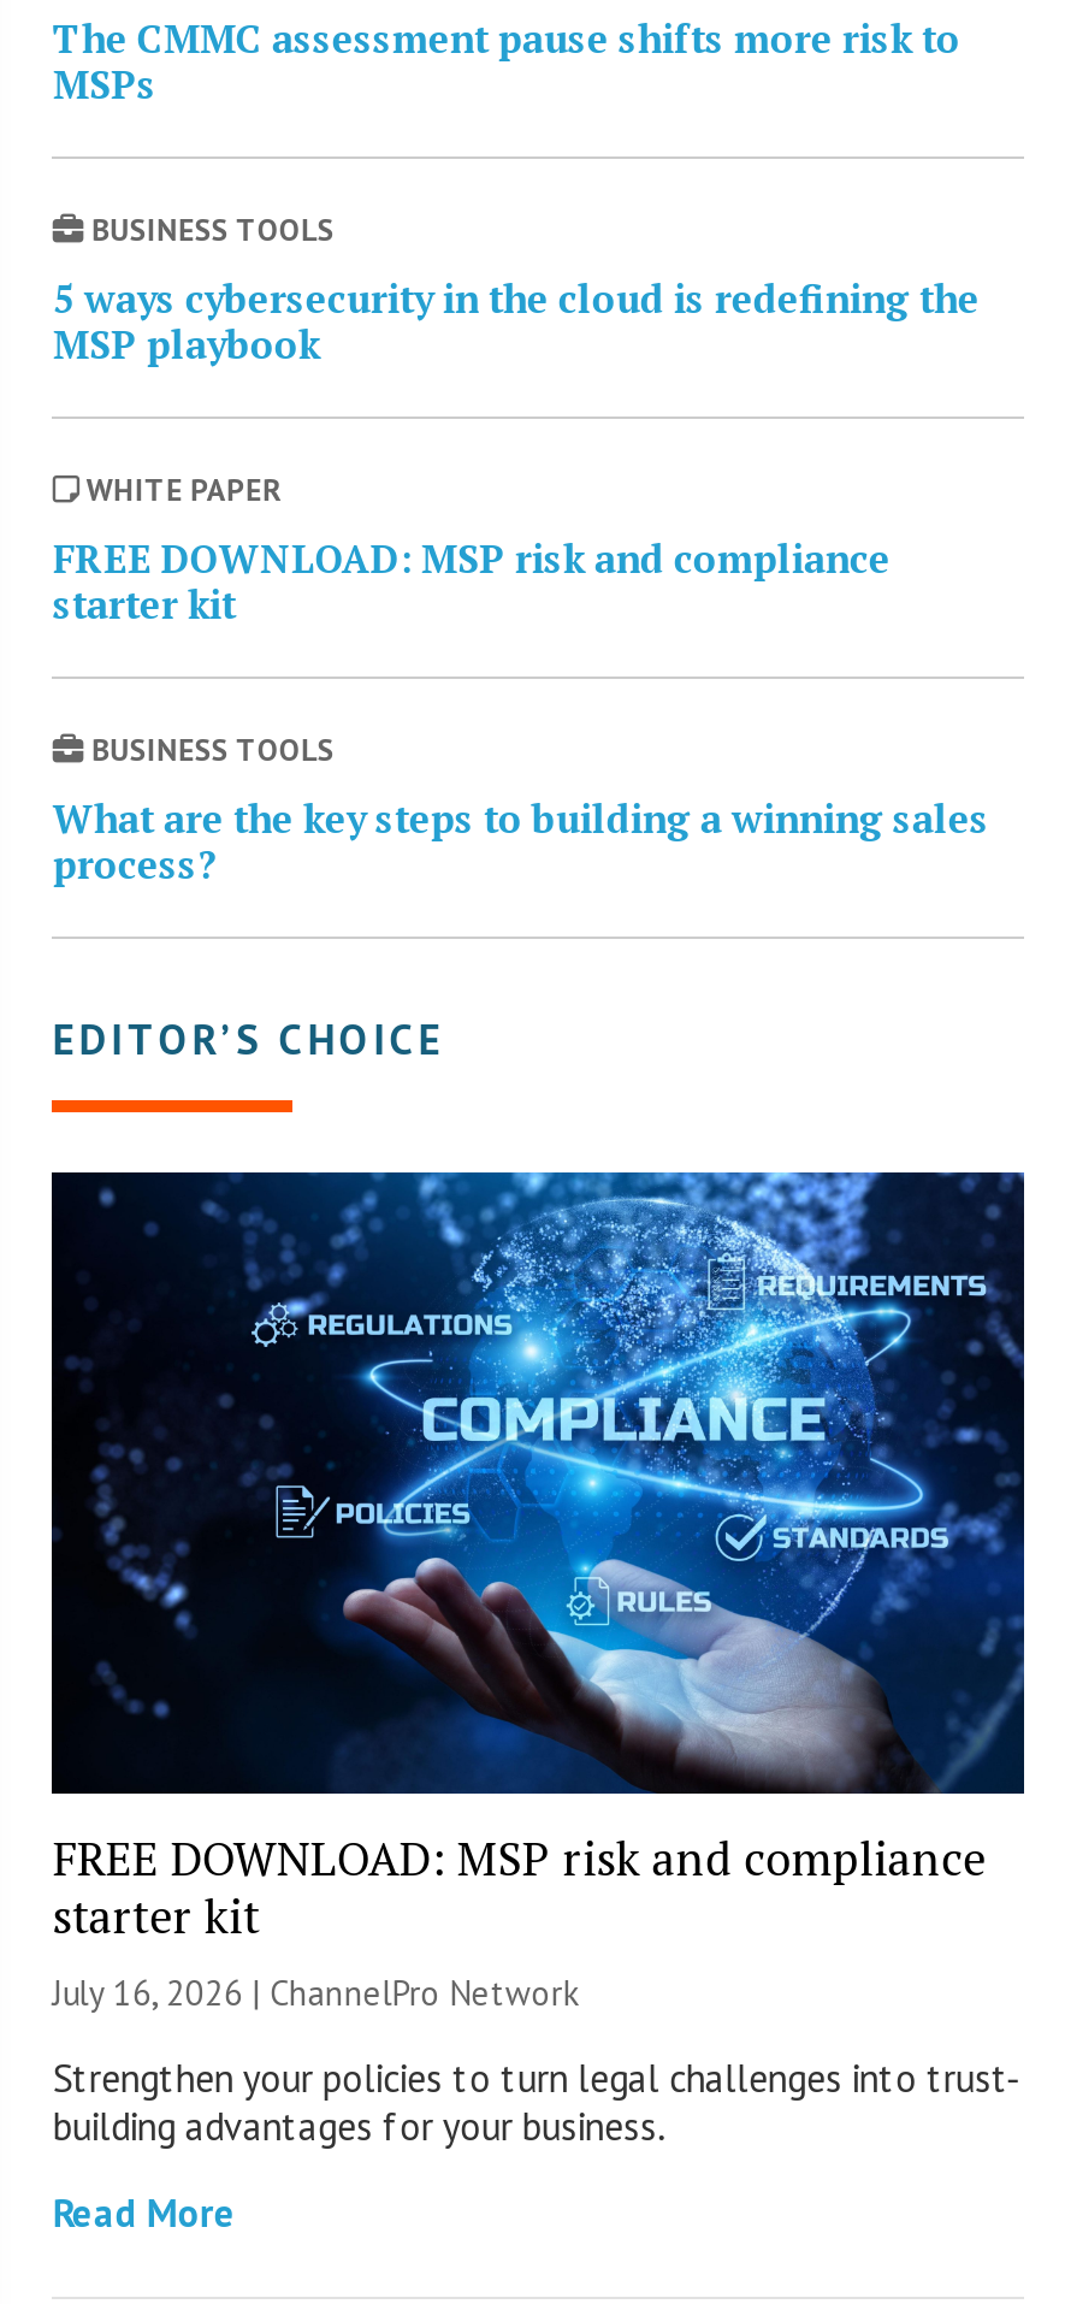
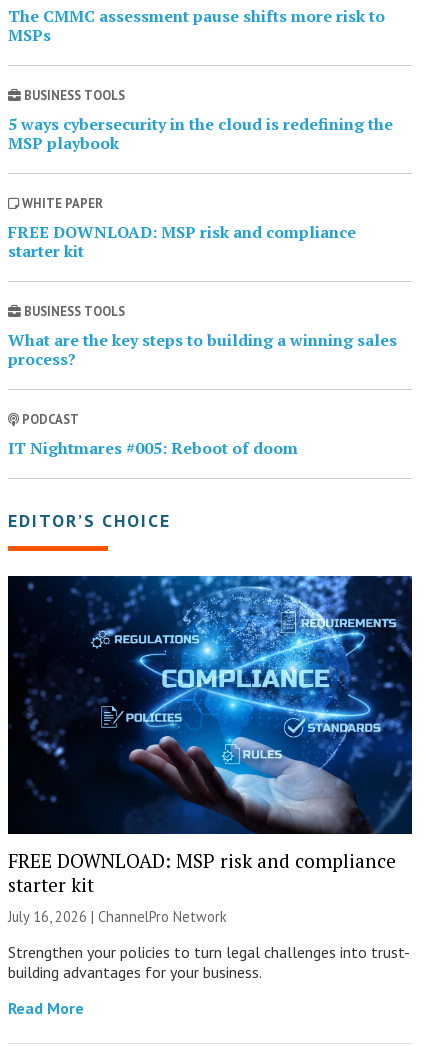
+ PODCAST
+ IT Nightmares #005: Reboot of doom
